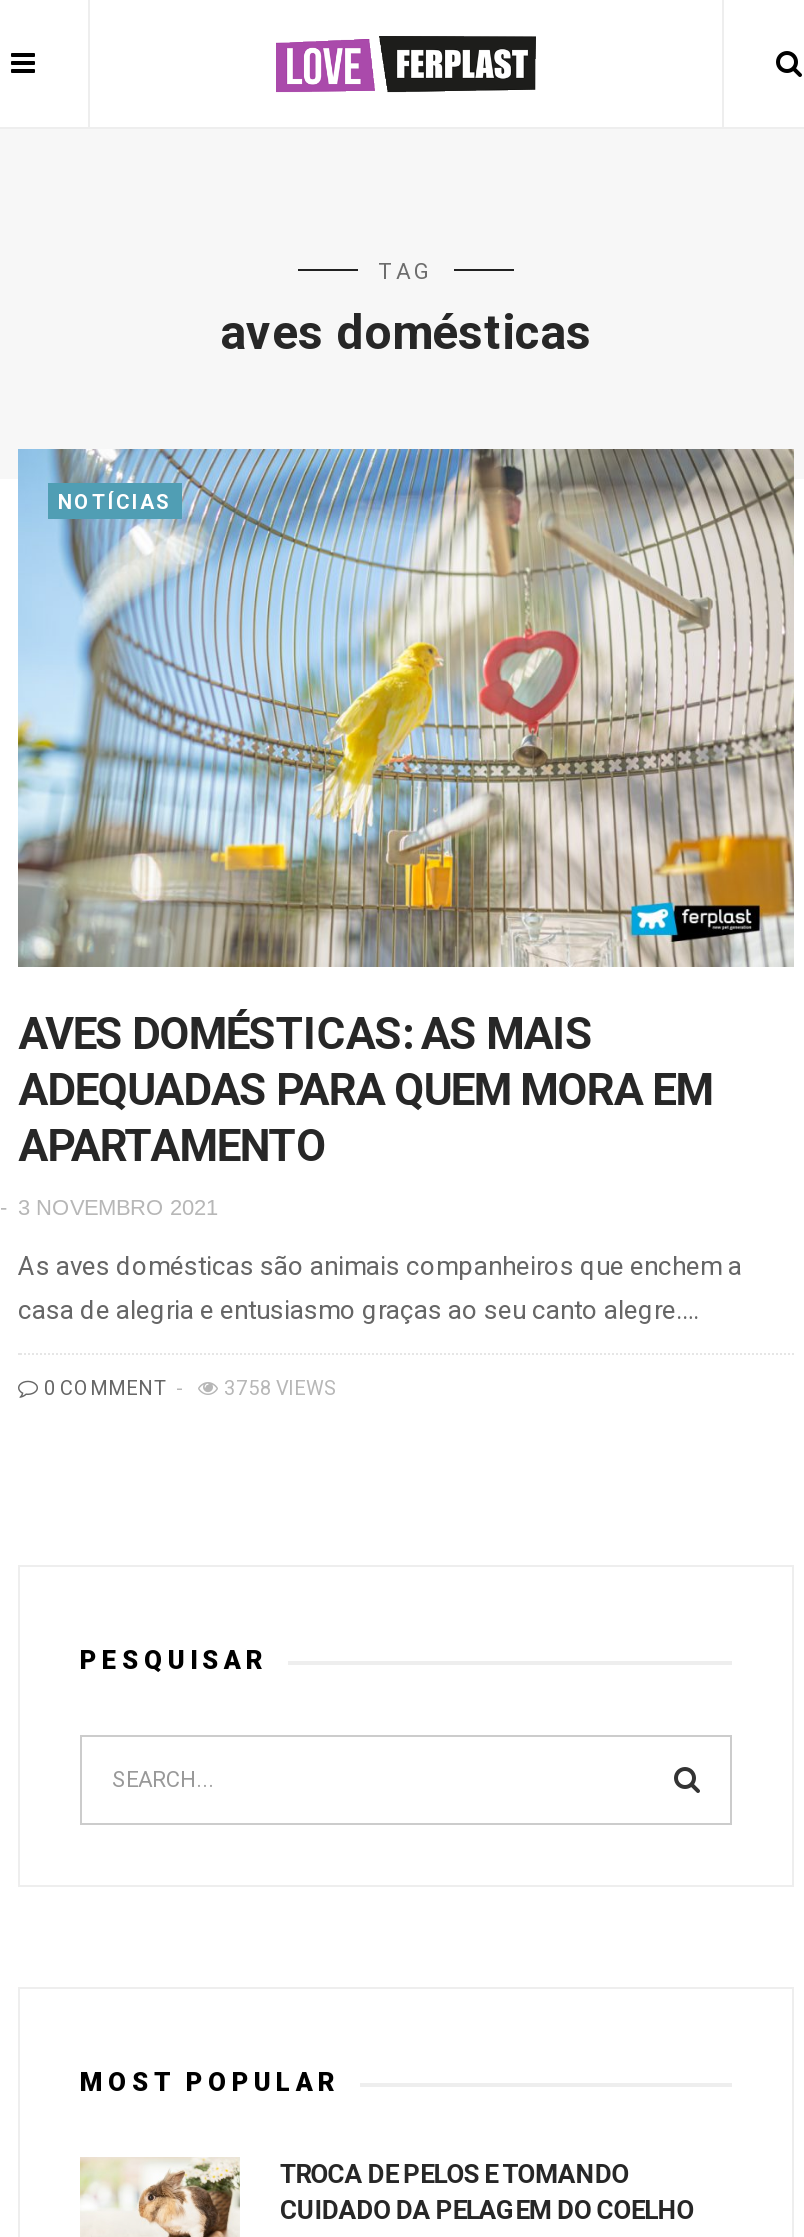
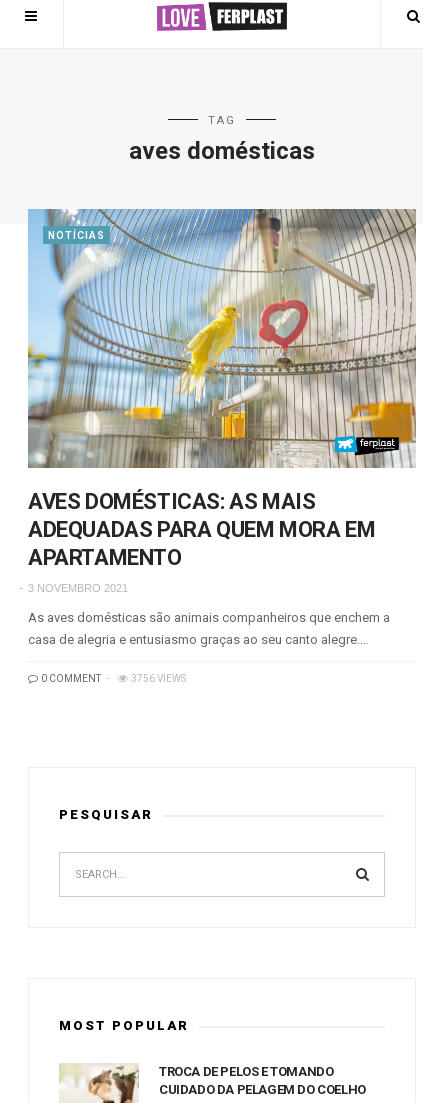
- 3758 VIEWS
+ 3756 VIEWS
